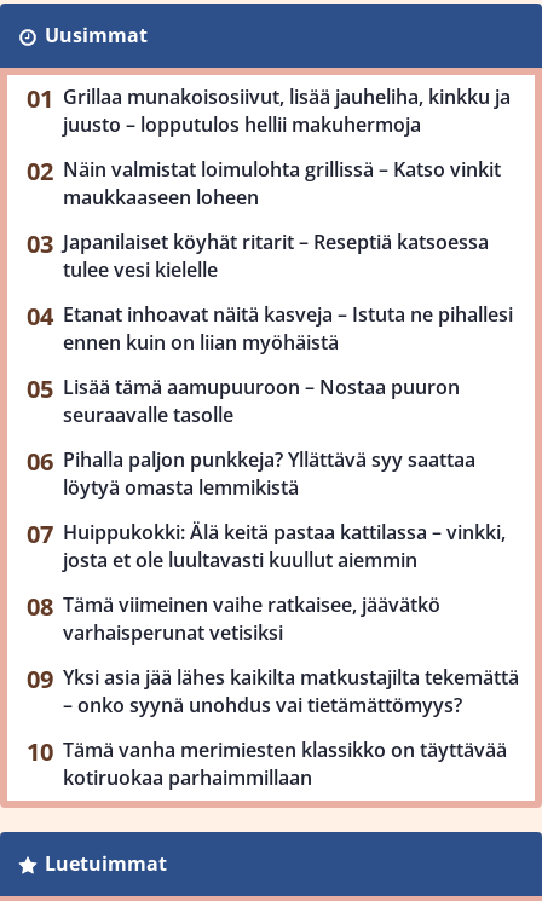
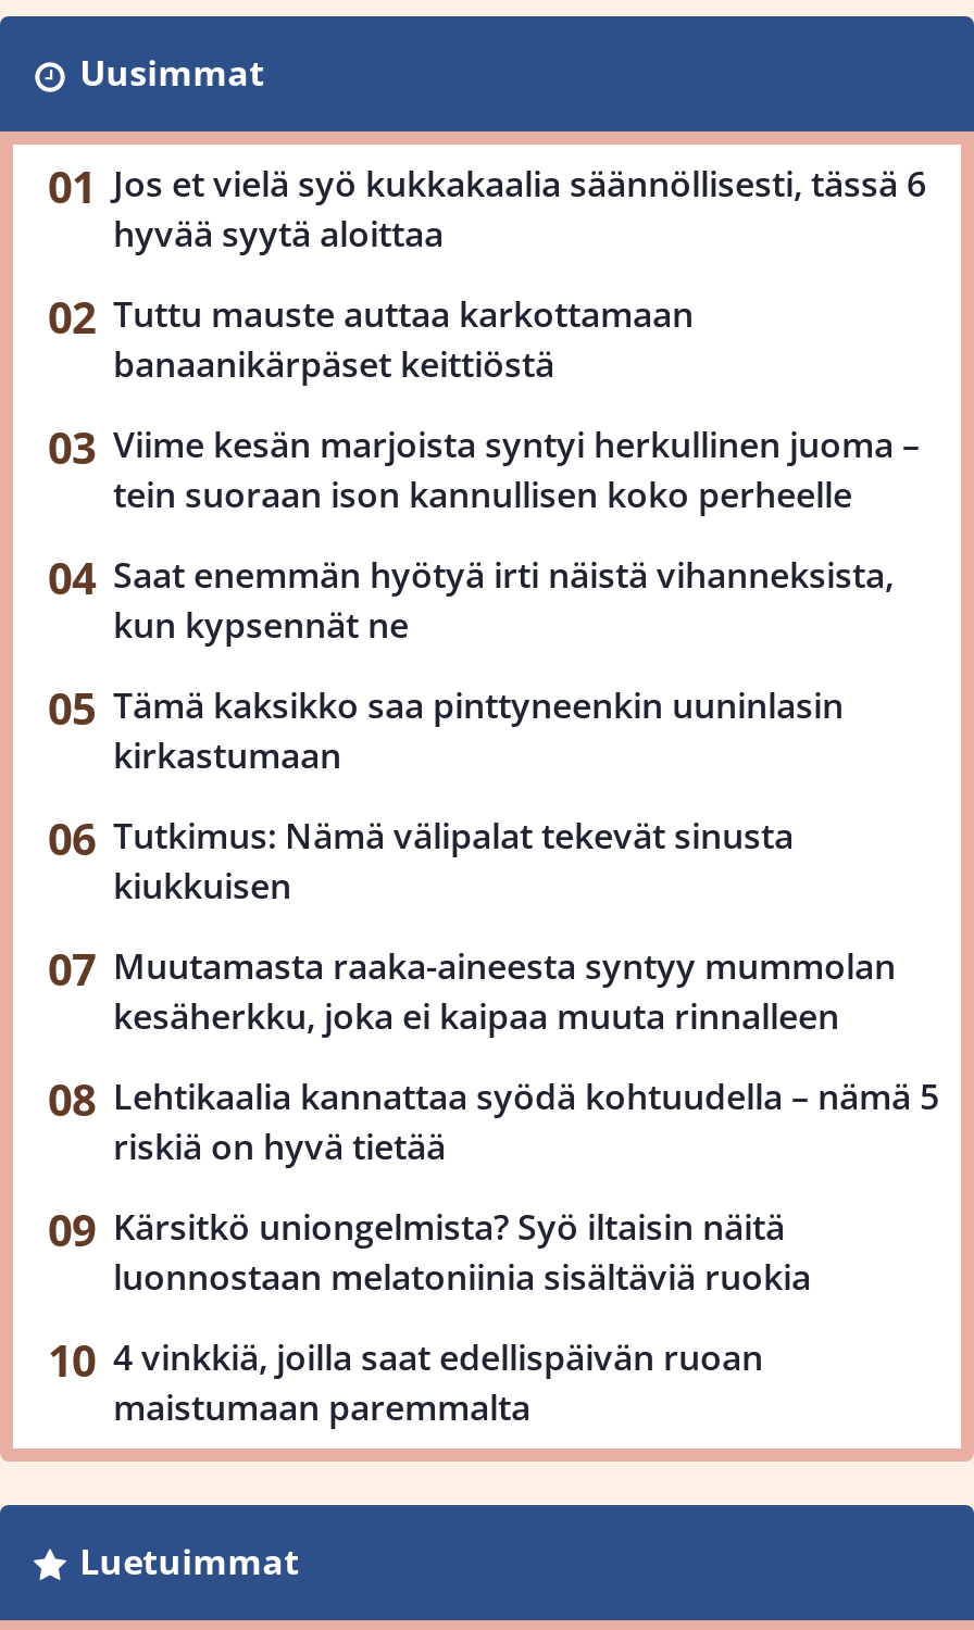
- Grillaa munakoisosiivut, lisää jauheliha, kinkku ja
- juusto – lopputulos hellii makuhermoja
+ Jos et vielä syö kukkakaalia säännöllisesti, tässä 6
+ hyvää syytä aloittaa

- Näin valmistat loimulohta grillissä – Katso vinkit
- maukkaaseen loheen
+ Tuttu mauste auttaa karkottamaan
+ banaanikärpäset keittiöstä

- Japanilaiset köyhät ritarit – Reseptiä katsoessa
- tulee vesi kielelle
+ Viime kesän marjoista syntyi herkullinen juoma –
+ tein suoraan ison kannullisen koko perheelle

- Etanat inhoavat näitä kasveja – Istuta ne pihallesi
- ennen kuin on liian myöhäistä
+ Saat enemmän hyötyä irti näistä vihanneksista,
+ kun kypsennät ne

- Lisää tämä aamupuuroon – Nostaa puuron
- seuraavalle tasolle
+ Tämä kaksikko saa pinttyneenkin uuninlasin
+ kirkastumaan

- Pihalla paljon punkkeja? Yllättävä syy saattaa
- löytyä omasta lemmikistä
+ Tutkimus: Nämä välipalat tekevät sinusta
+ kiukkuisen

- Huippukokki: Älä keitä pastaa kattilassa – vinkki,
- josta et ole luultavasti kuullut aiemmin
+ Muutamasta raaka-aineesta syntyy mummolan
+ kesäherkku, joka ei kaipaa muuta rinnalleen

- Tämä viimeinen vaihe ratkaisee, jäävätkö
- varhaisperunat vetisiksi
+ Lehtikaalia kannattaa syödä kohtuudella – nämä 5
+ riskiä on hyvä tietää

- Yksi asia jää lähes kaikilta matkustajilta tekemättä
- – onko syynä unohdus vai tietämättömyys?
+ Kärsitkö uniongelmista? Syö iltaisin näitä
+ luonnostaan melatoniinia sisältäviä ruokia

- Tämä vanha merimiesten klassikko on täyttävää
- kotiruokaa parhaimmillaan
+ 4 vinkkiä, joilla saat edellispäivän ruoan
+ maistumaan paremmalta
